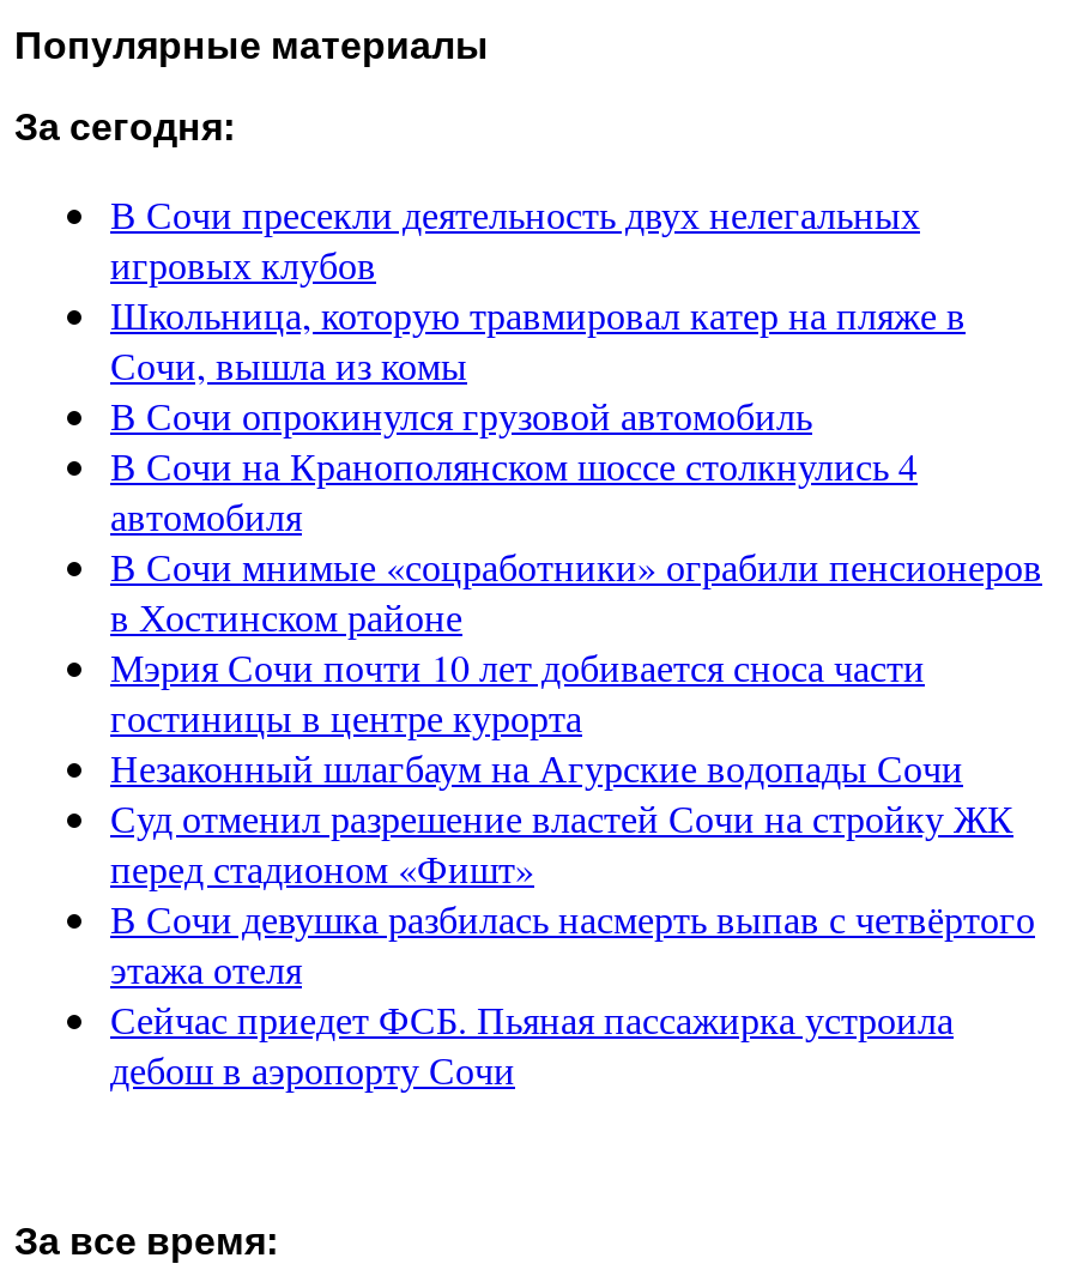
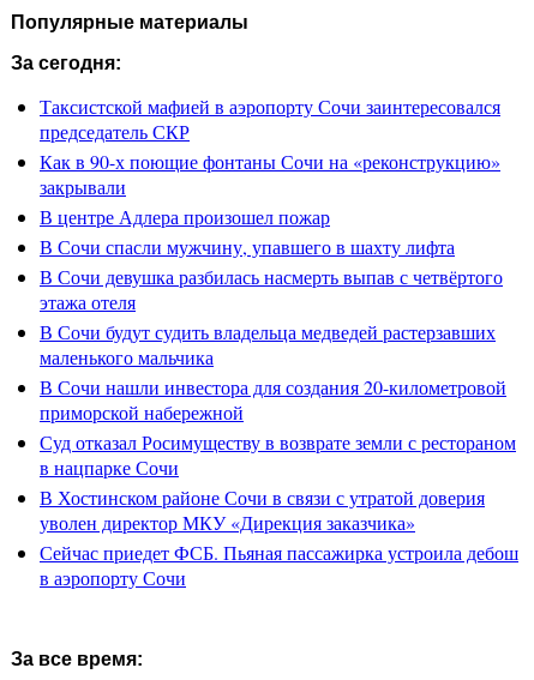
- В Сочи пресекли деятельность двух нелегальных
- игровых клубов
- Школьница, которую травмировал катер на пляже в
- Сочи, вышла из комы
- В Сочи опрокинулся грузовой автомобиль
- В Сочи на Кранополянском шоссе столкнулись 4
- автомобиля
- В Сочи мнимые «соцработники» ограбили пенсионеров
- в Хостинском районе
- Мэрия Сочи почти 10 лет добивается сноса части
- гостиницы в центре курорта
- Незаконный шлагбаум на Агурские водопады Сочи
- Суд отменил разрешение властей Сочи на стройку ЖК
- перед стадионом «Фишт»
+ Таксистской мафией в аэропорту Сочи заинтересовался
+ председатель СКР
+ Как в 90-х поющие фонтаны Сочи на «реконструкцию»
+ закрывали
+ В центре Адлера произошел пожар
+ В Сочи спасли мужчину, упавшего в шахту лифта

moved up: В Сочи девушка разбилась насмерть выпав с четвёртого | этажа отеля

- Сейчас приедет ФСБ. Пьяная пассажирка устроила
- дебош в аэропорту Сочи
+ В Сочи будут судить владельца медведей растерзавших
+ маленького мальчика
+ В Сочи нашли инвестора для создания 20-километровой
+ приморской набережной
+ Суд отказал Росимуществу в возврате земли с рестораном
+ в нацпарке Сочи
+ В Хостинском районе Сочи в связи с утратой доверия
+ уволен директор МКУ «Дирекция заказчика»
+ Сейчас приедет ФСБ. Пьяная пассажирка устроила дебош
+ в аэропорту Сочи
